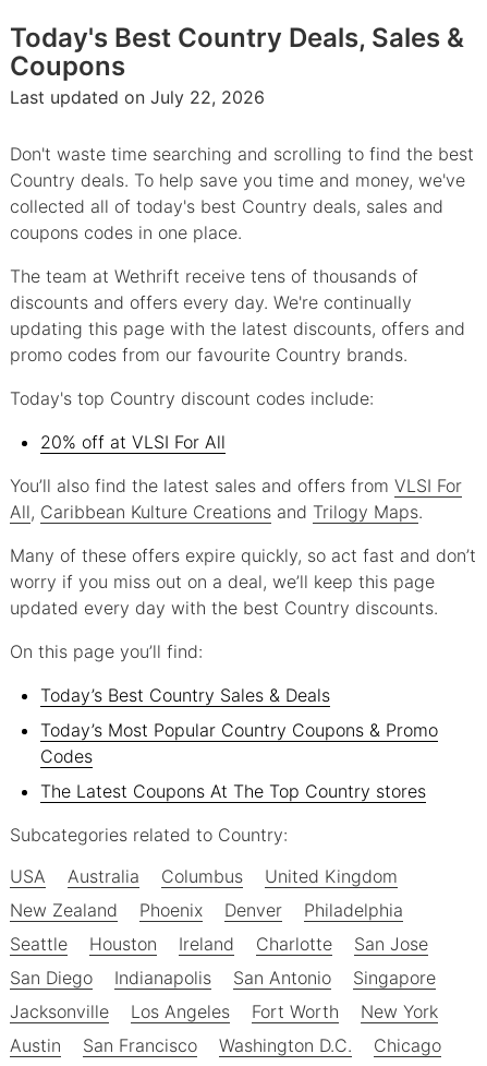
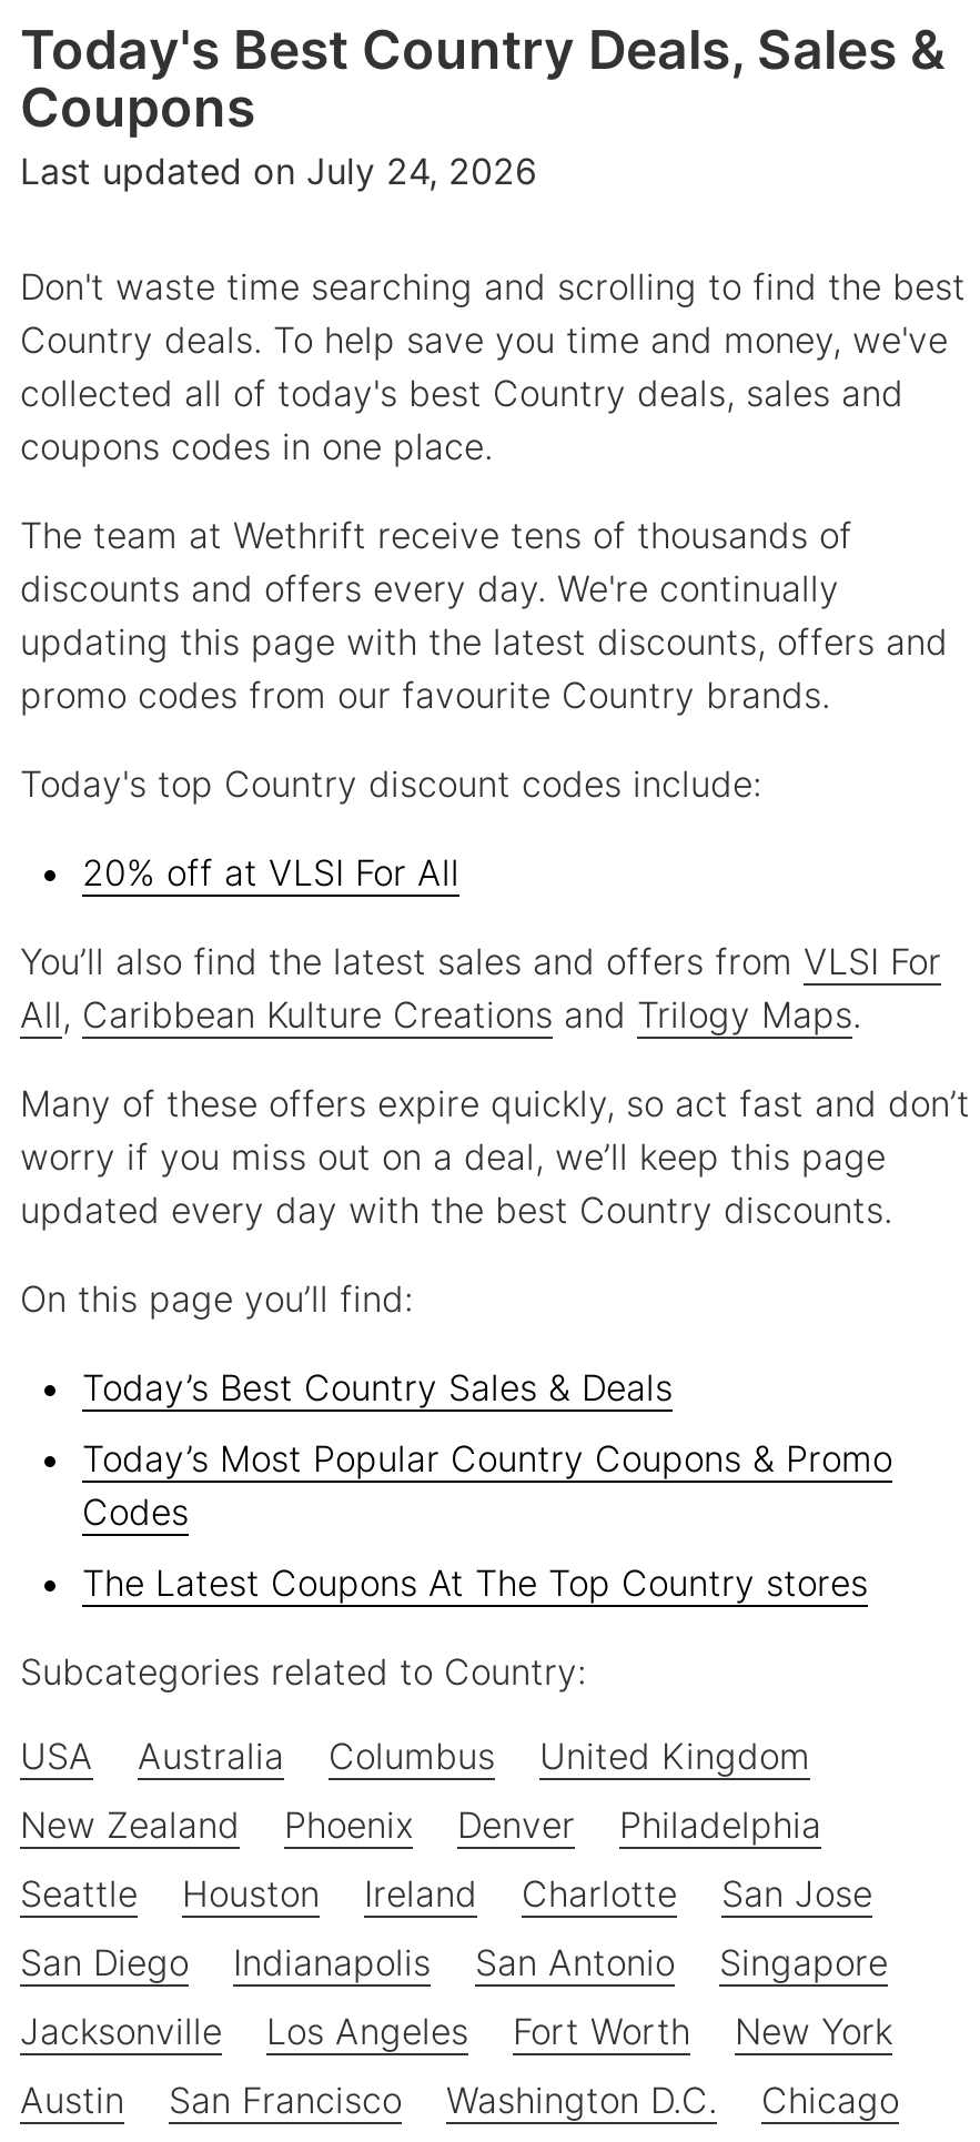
- Last updated on July 22, 2026
+ Last updated on July 24, 2026
